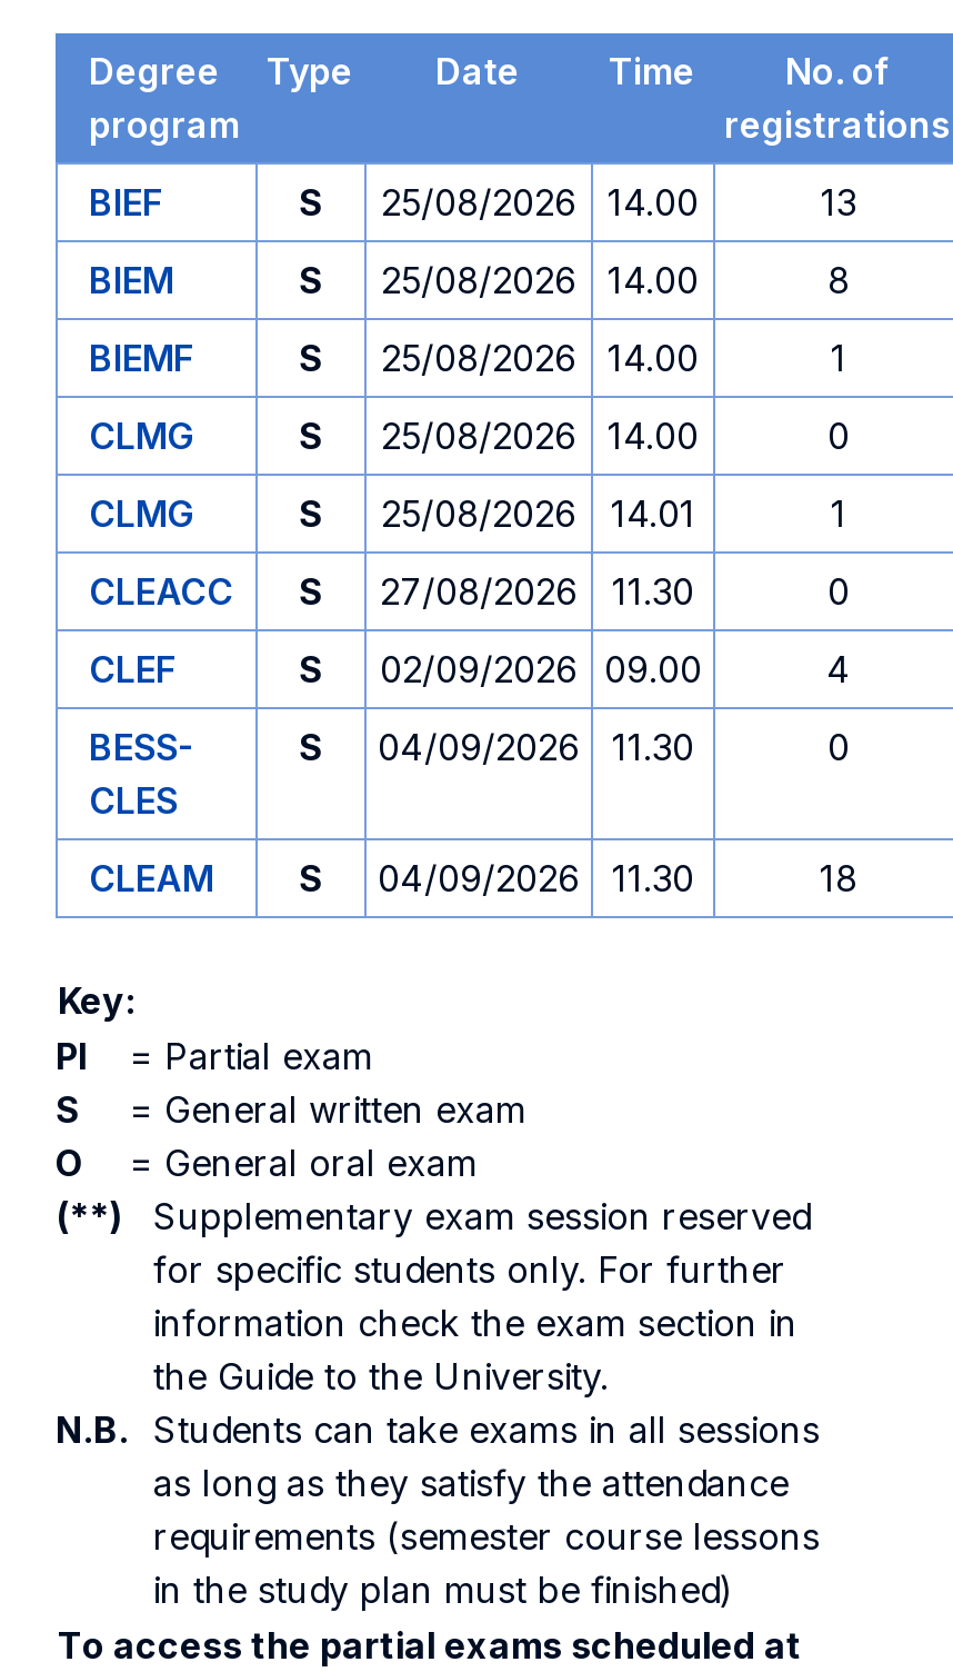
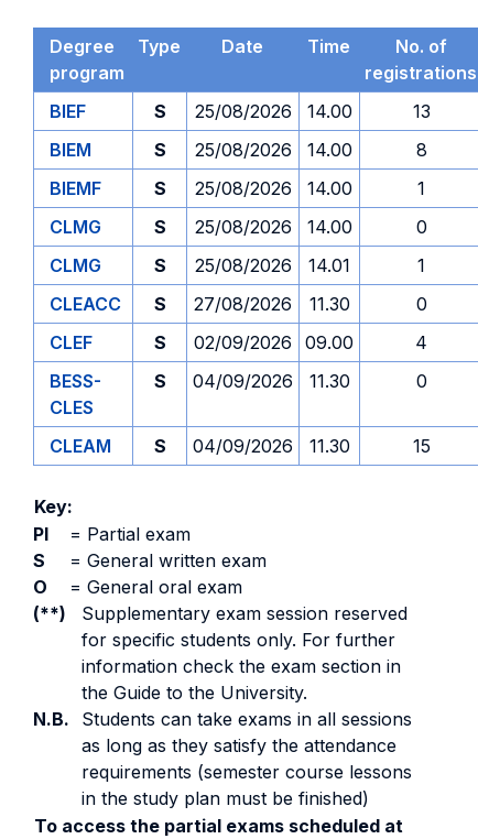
- 18
+ 15
